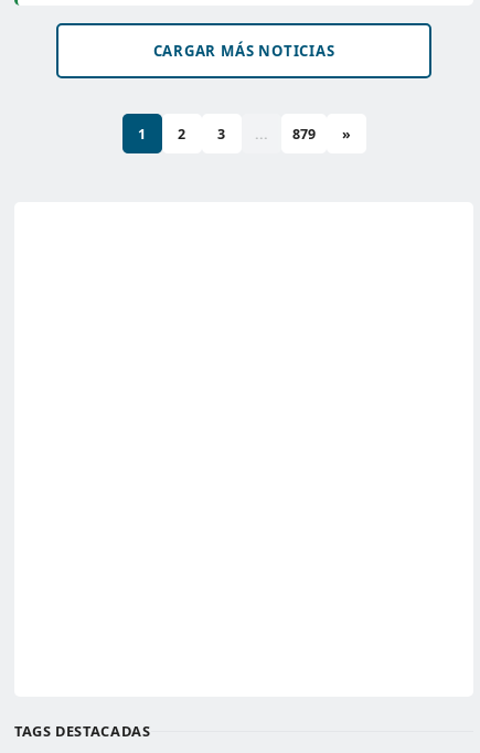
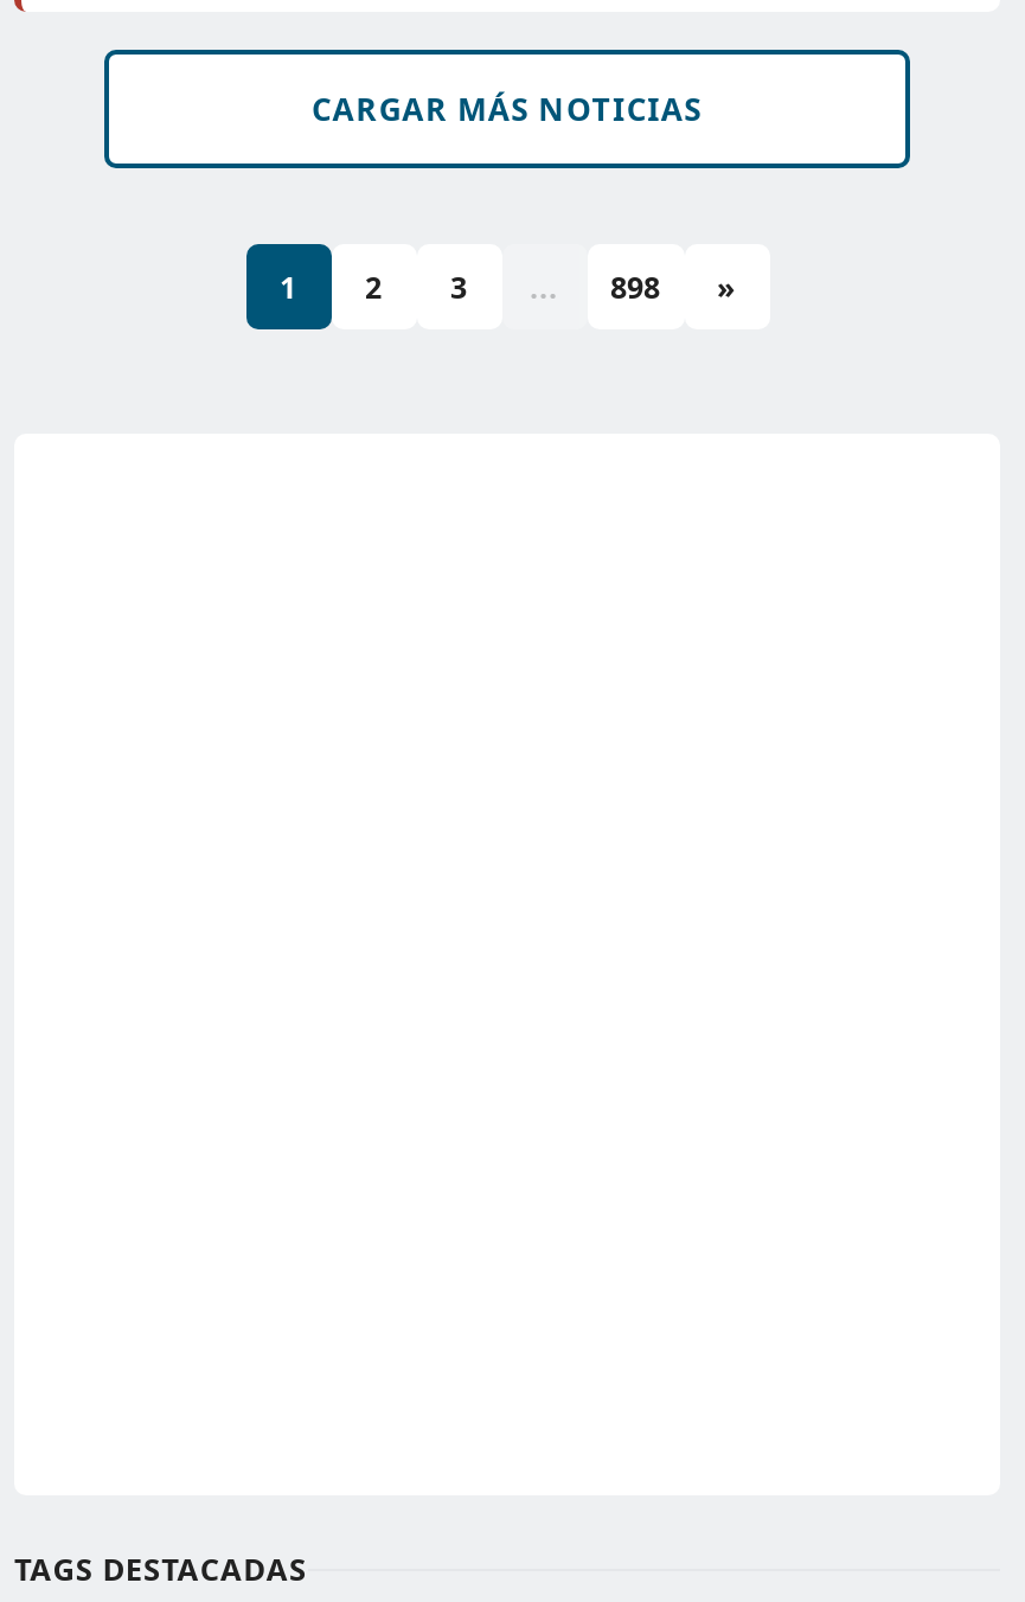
- 879
+ 898
